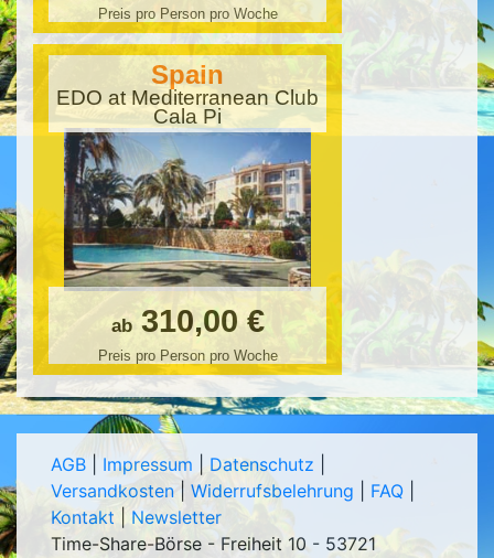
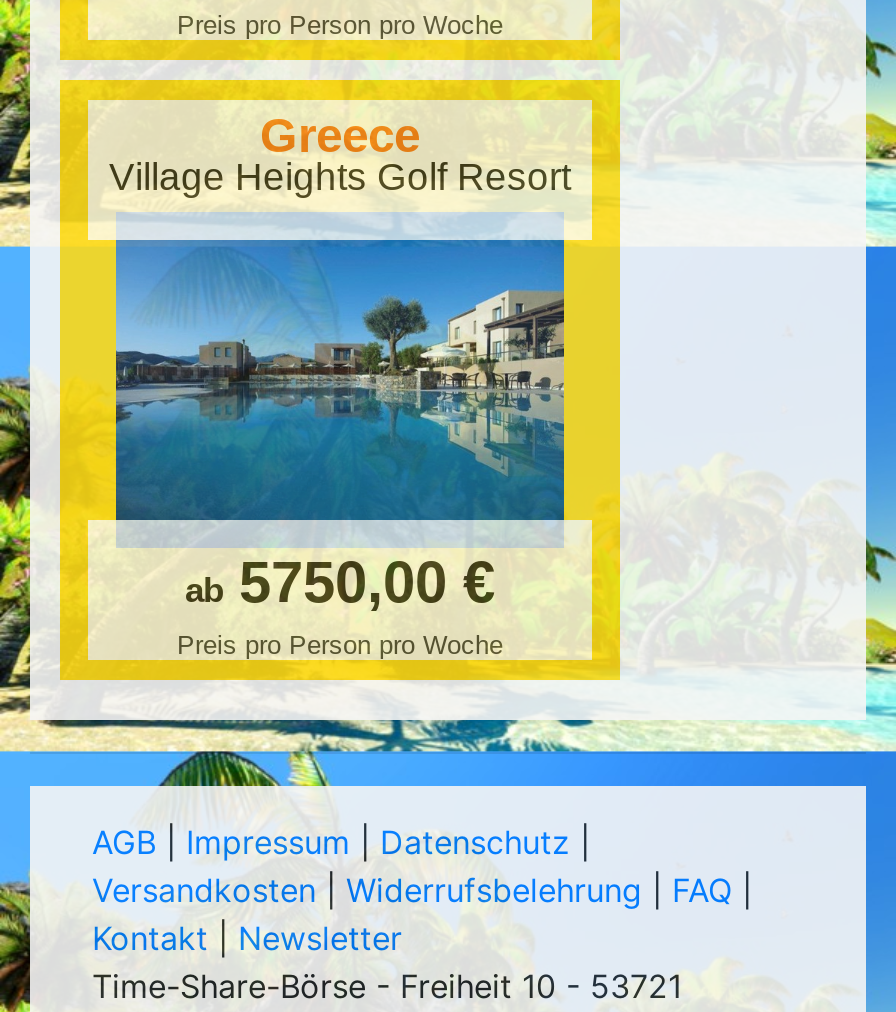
- Spain
- EDO at Mediterranean Club
- Cala Pi
+ Greece
+ Village Heights Golf Resort

- [image]
- ab 310,00 €
+ [image]
+ ab 5750,00 €
